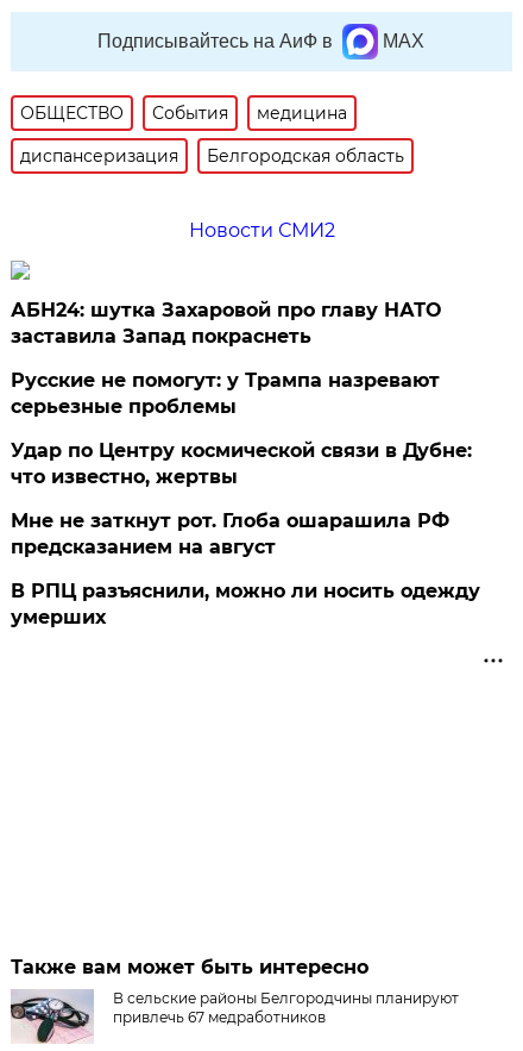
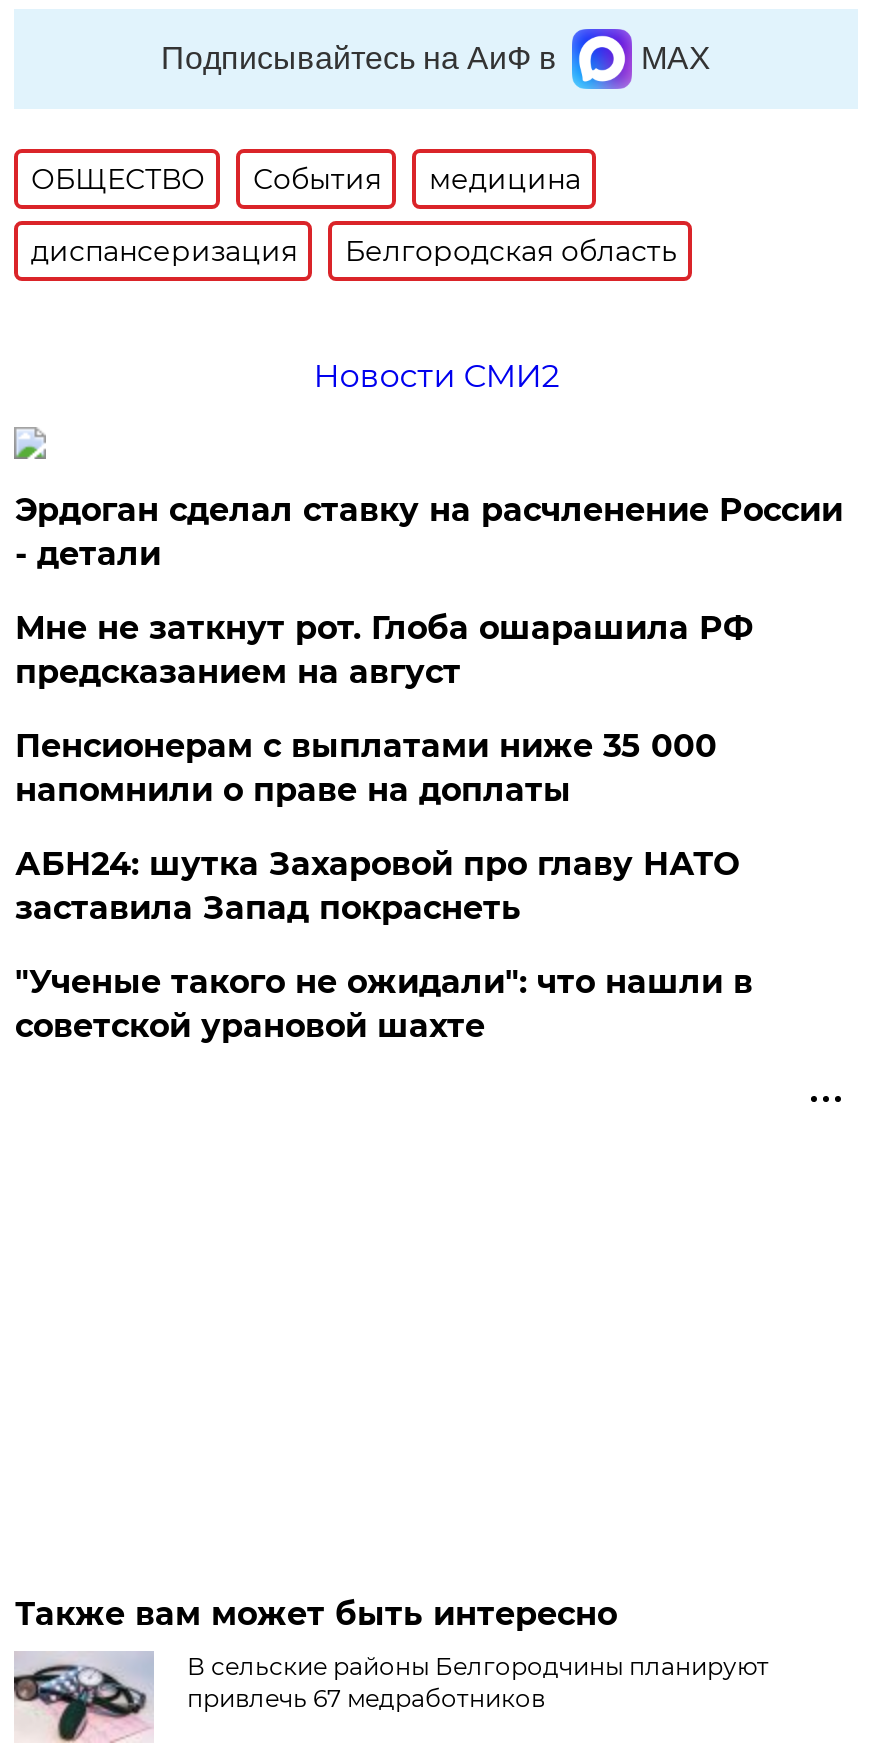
+ Эрдоган сделал ставку на расчленение России
+ - детали
+ Пенсионерам с выплатами ниже 35 000
+ напомнили о праве на доплаты

moved down: АБН24: шутка Захаровой про главу НАТО | заставила Запад покраснеть

- Русские не помогут: у Трампа назревают
- серьезные проблемы
- Удар по Центру космической связи в Дубне:
- что известно, жертвы
- В РПЦ разъяснили, можно ли носить одежду
- умерших
+ "Ученые такого не ожидали": что нашли в
+ советской урановой шахте

moved up: Мне не заткнут рот. Глоба ошарашила РФ | предсказанием на август
